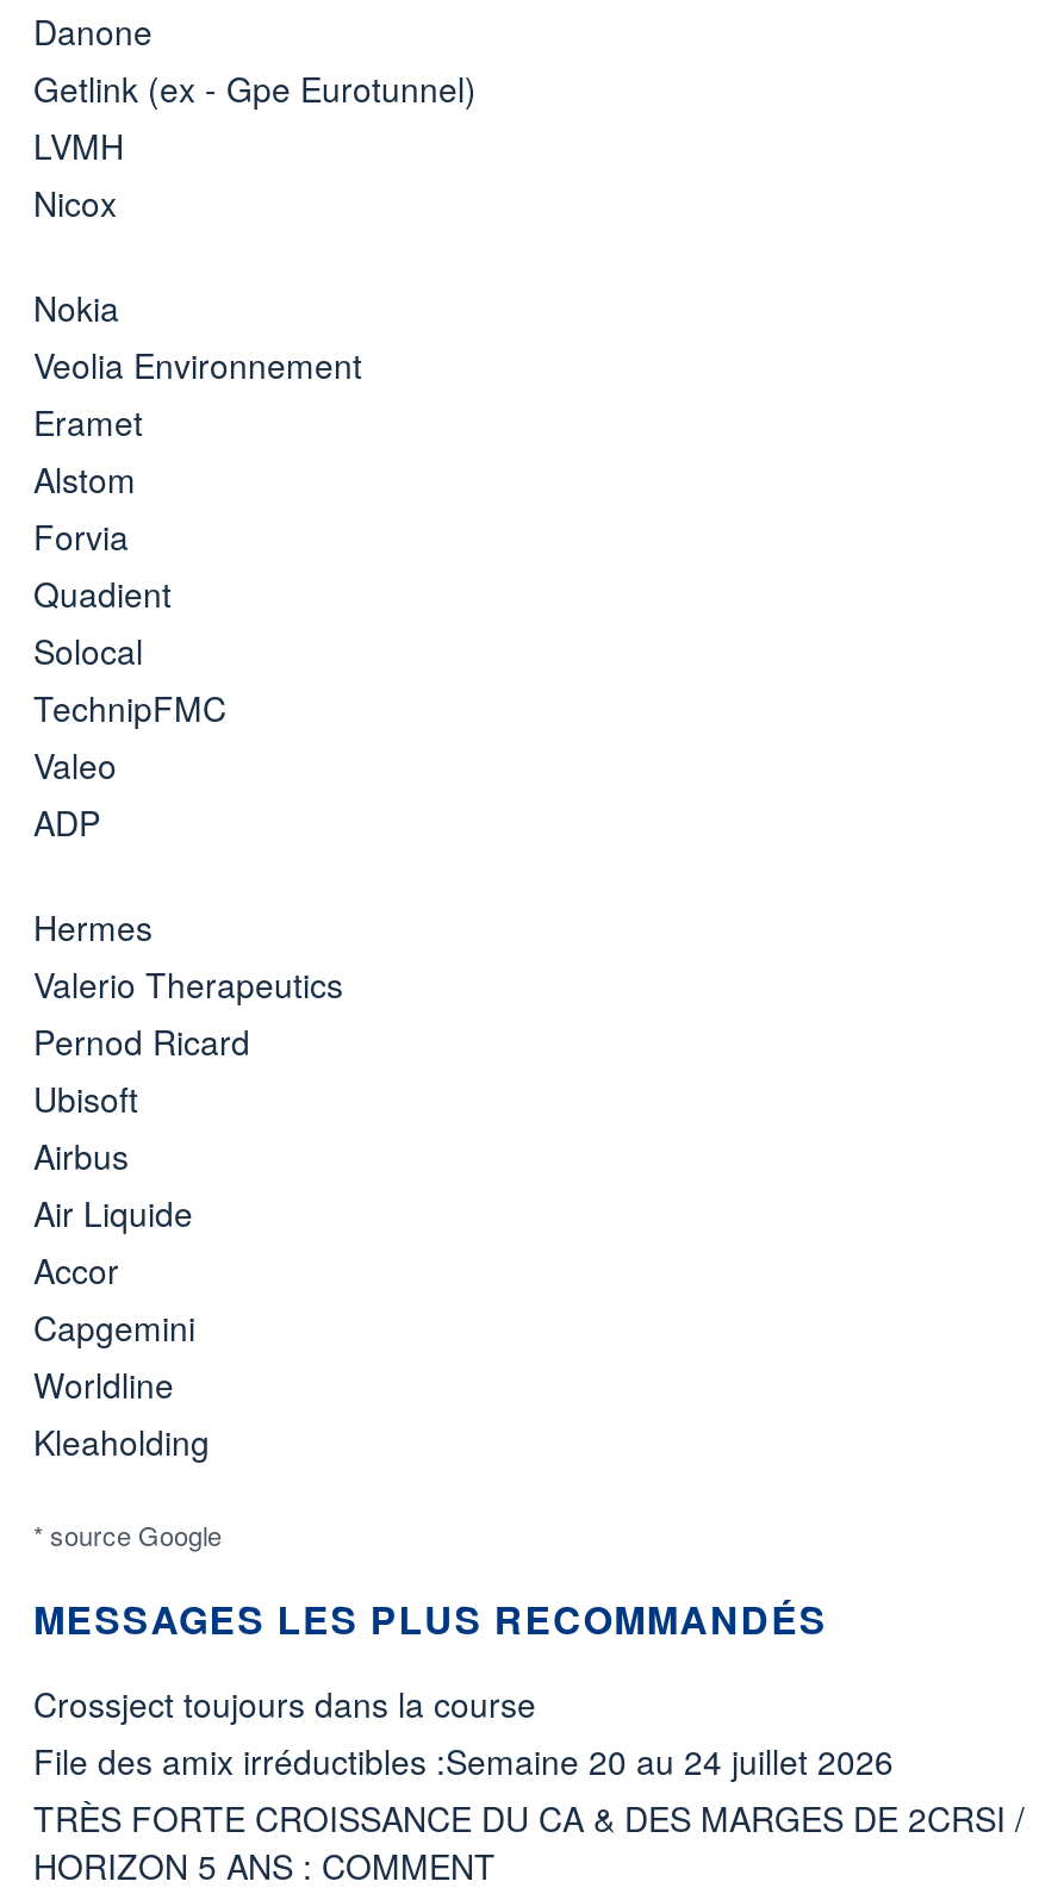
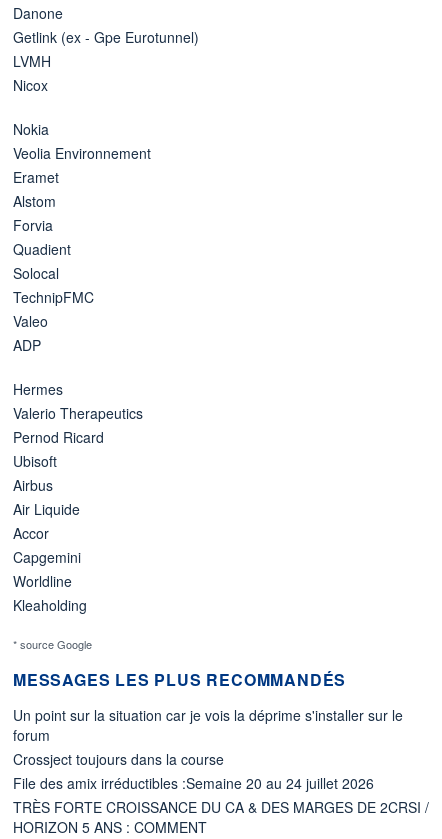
+ Un point sur la situation car je vois la déprime s'installer sur le
+ forum
